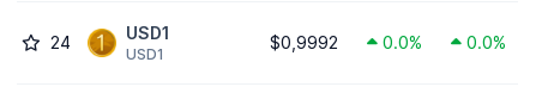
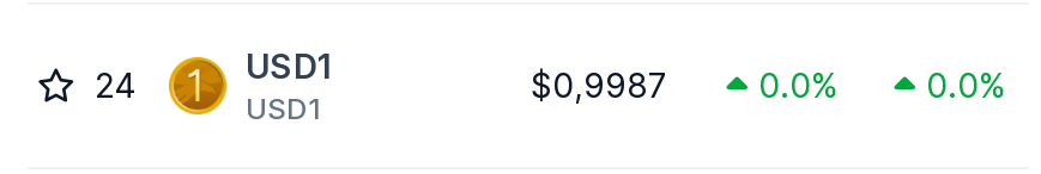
- $0,9992
+ $0,9987
